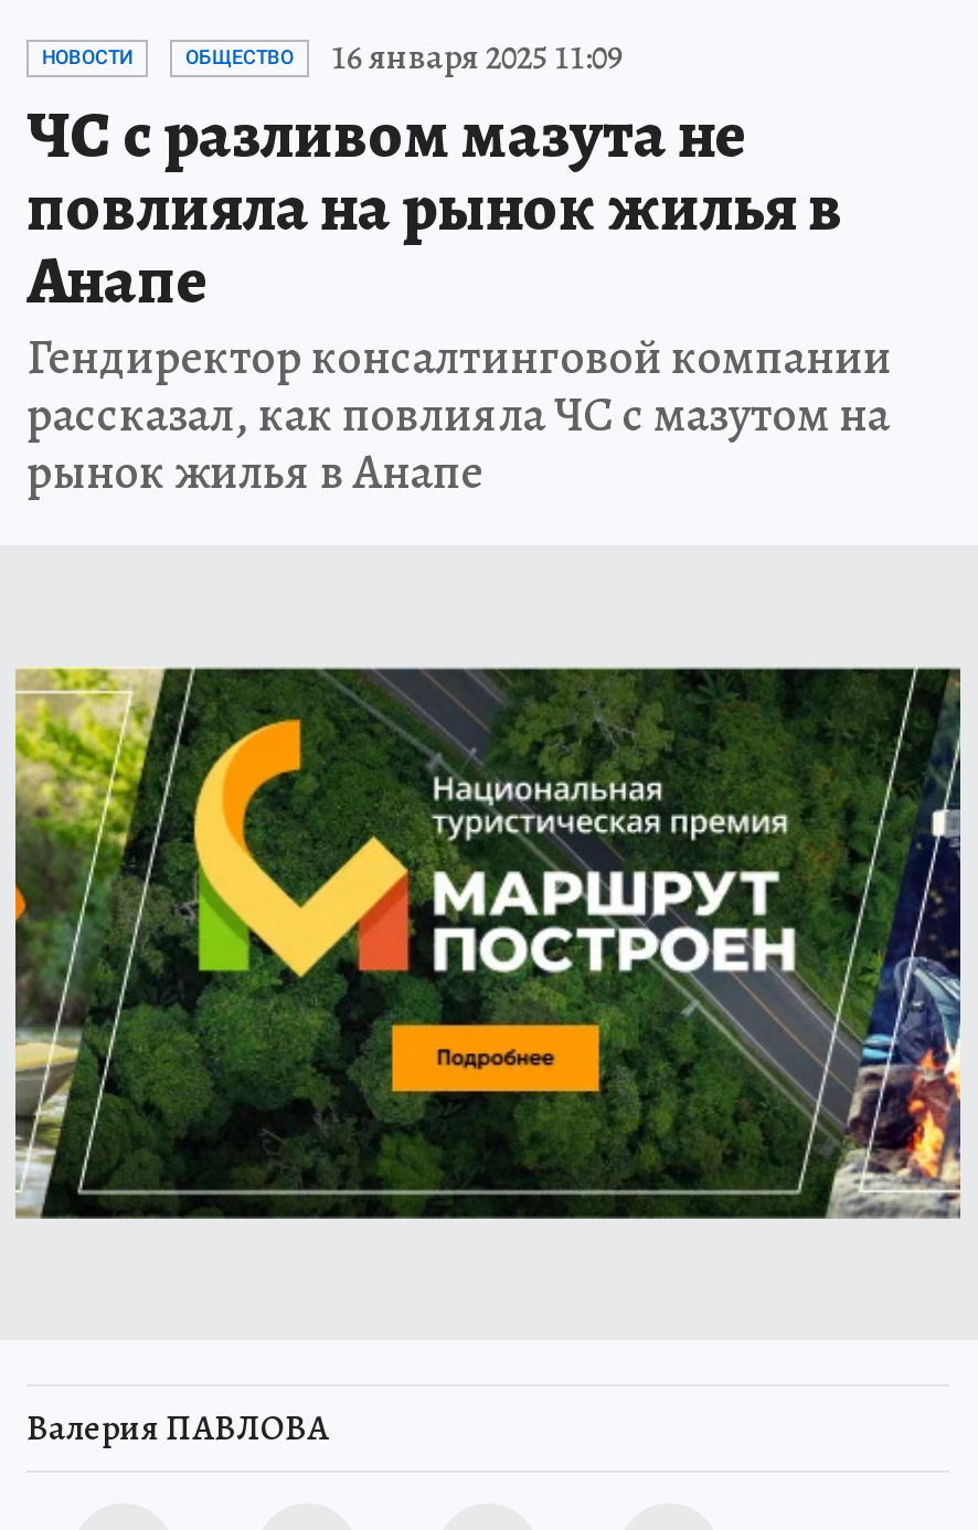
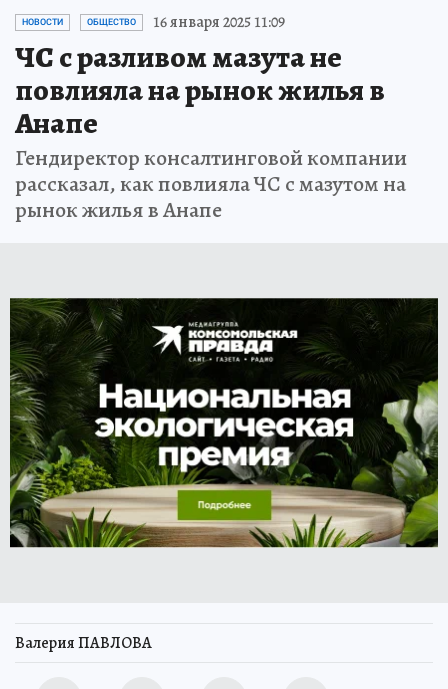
- [image]
+ [image]
